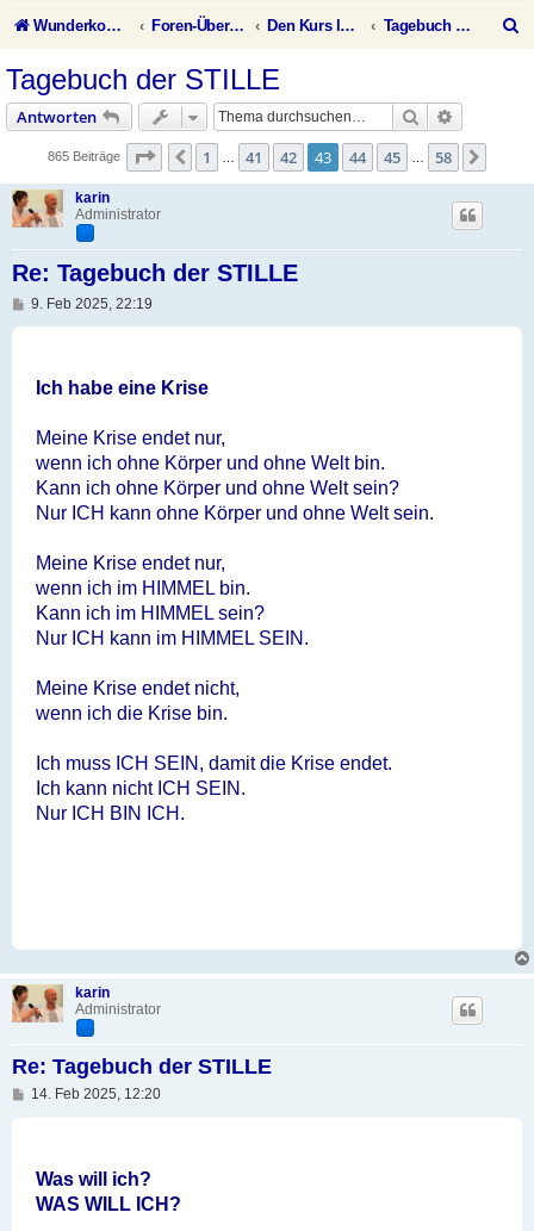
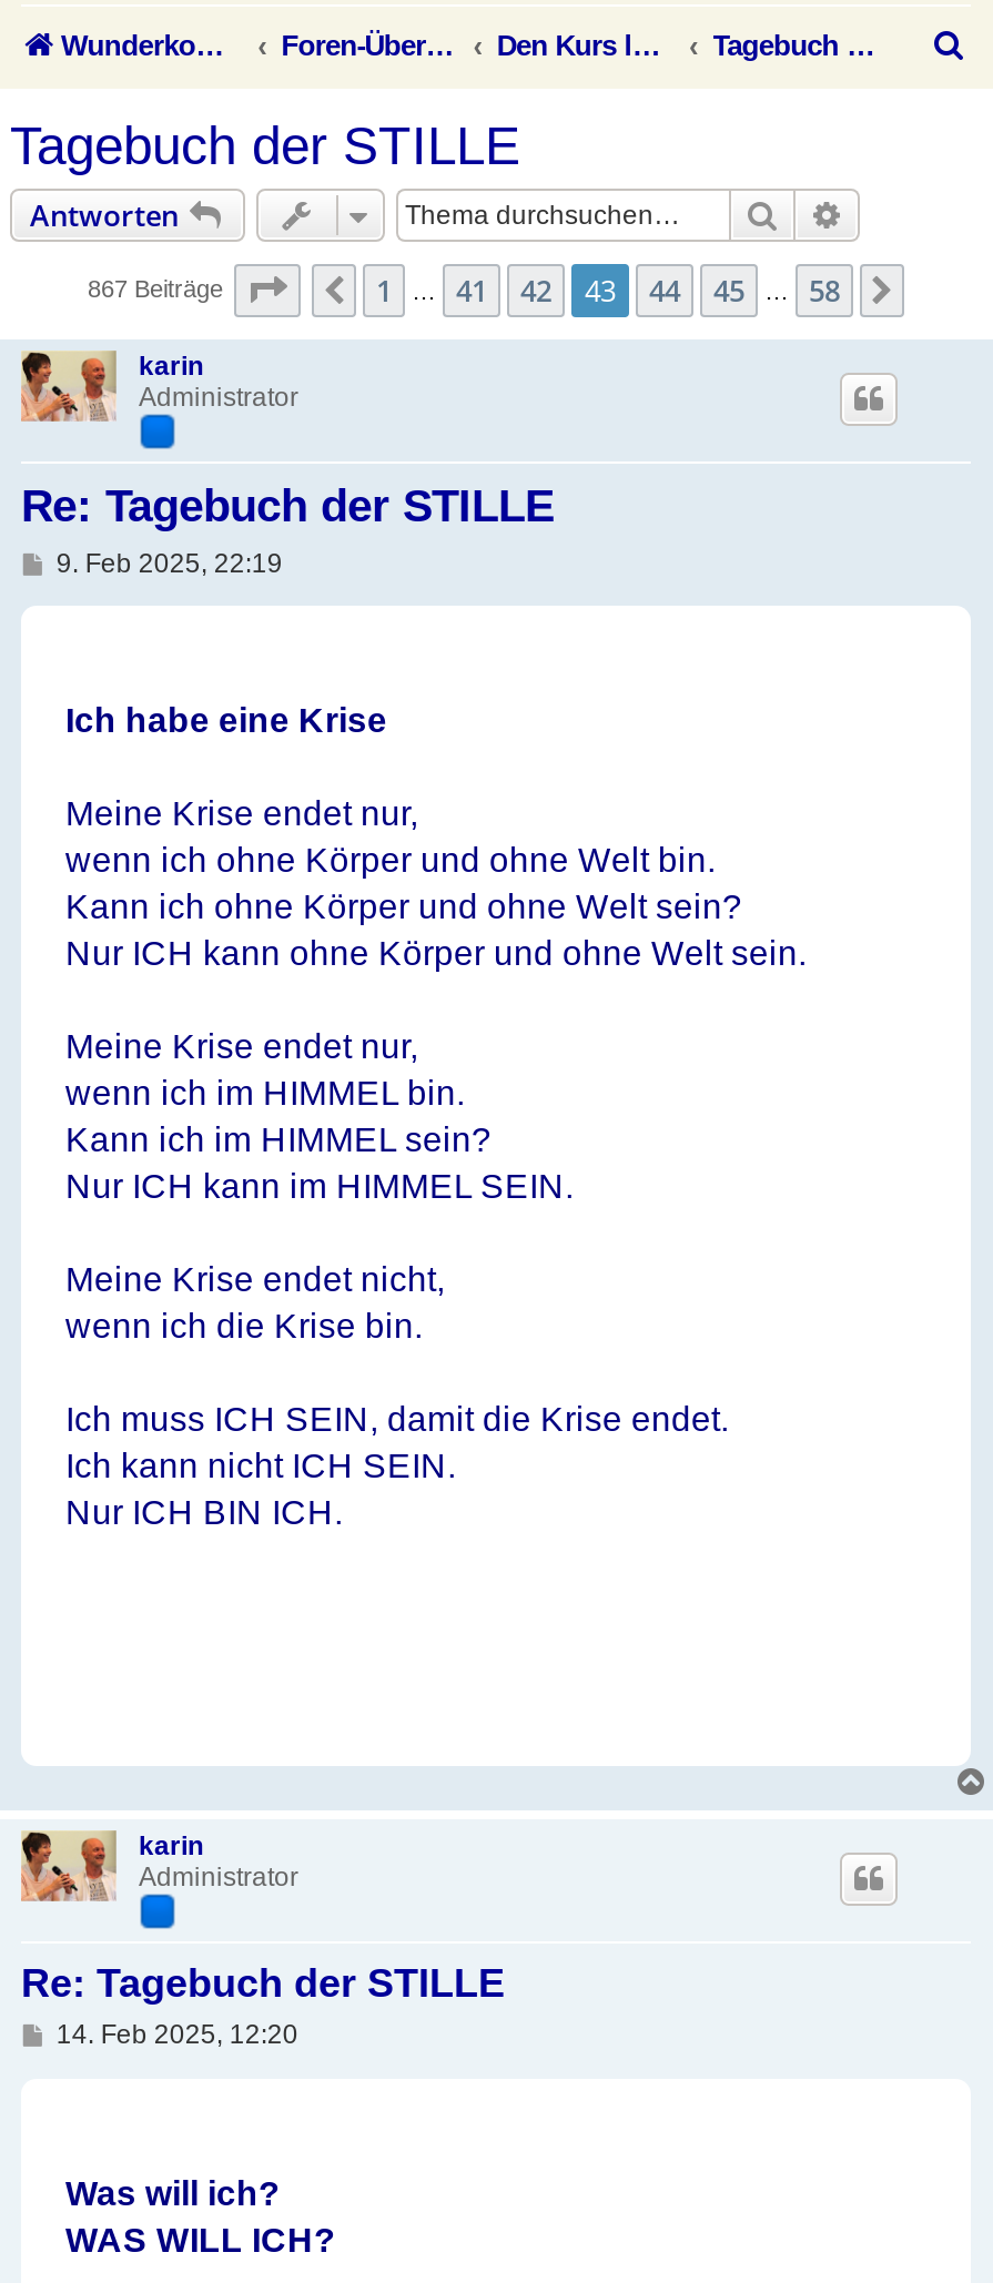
- 865 Beiträge
+ 867 Beiträge
